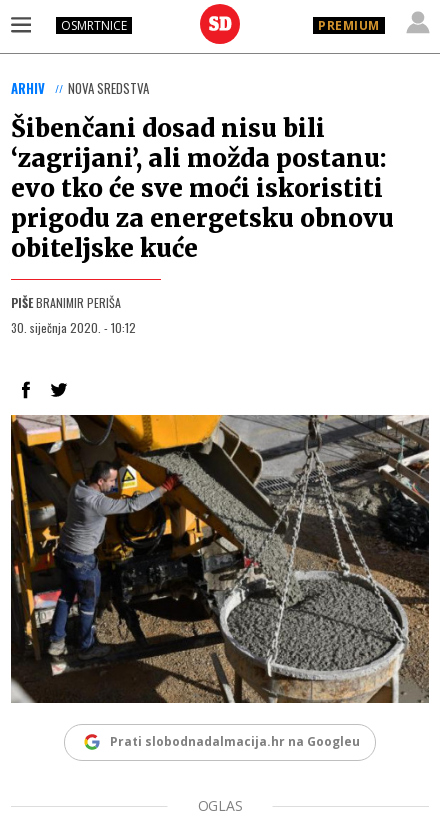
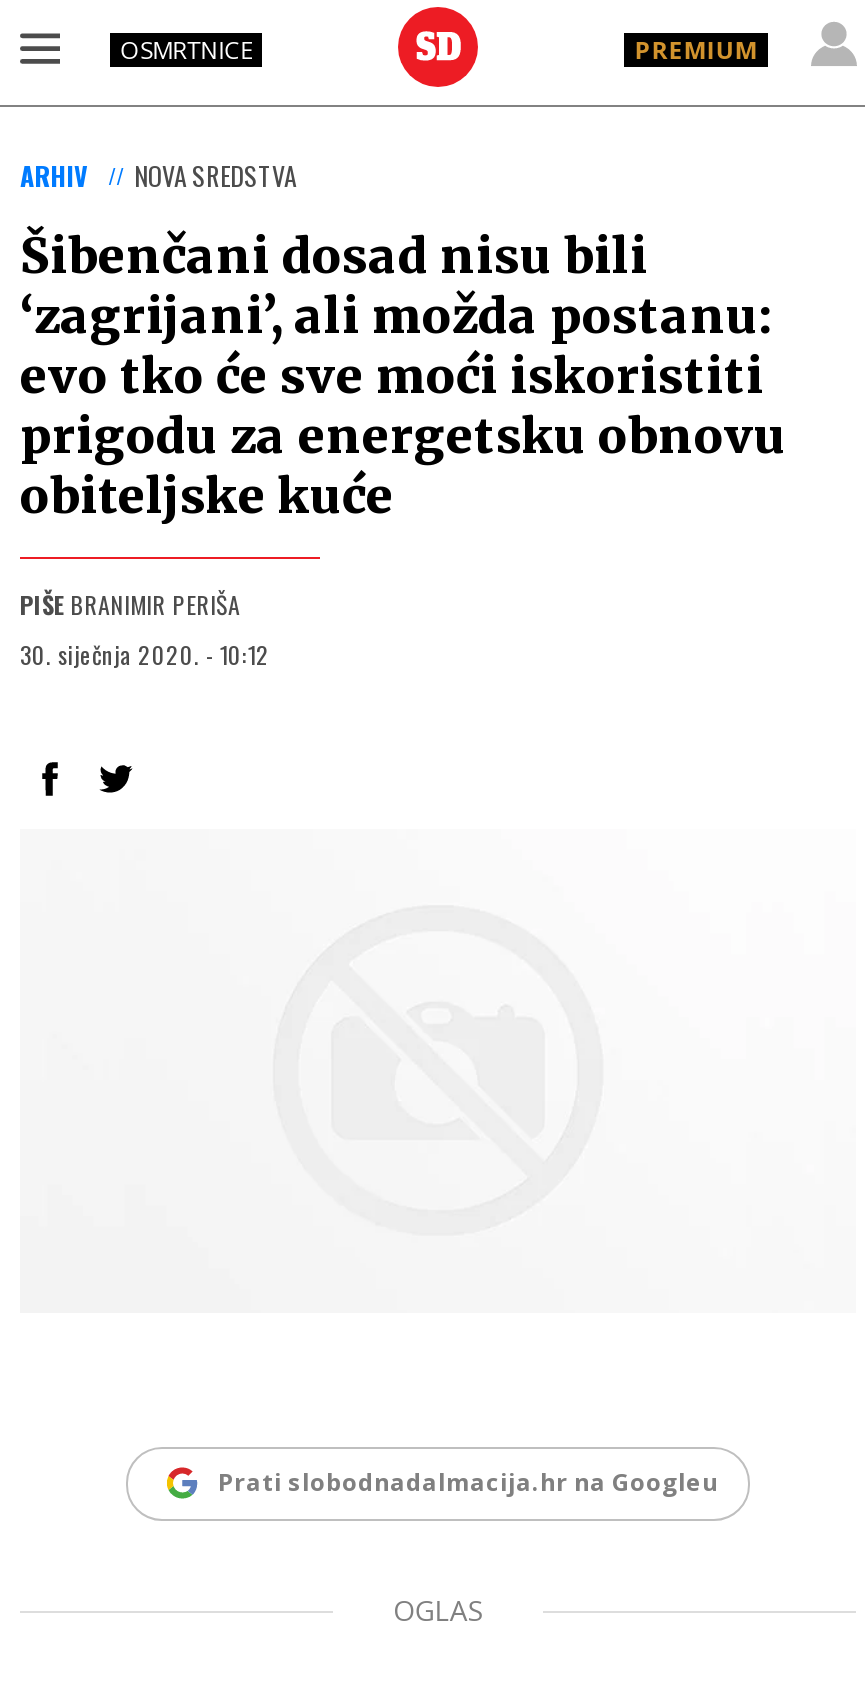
- [image]
